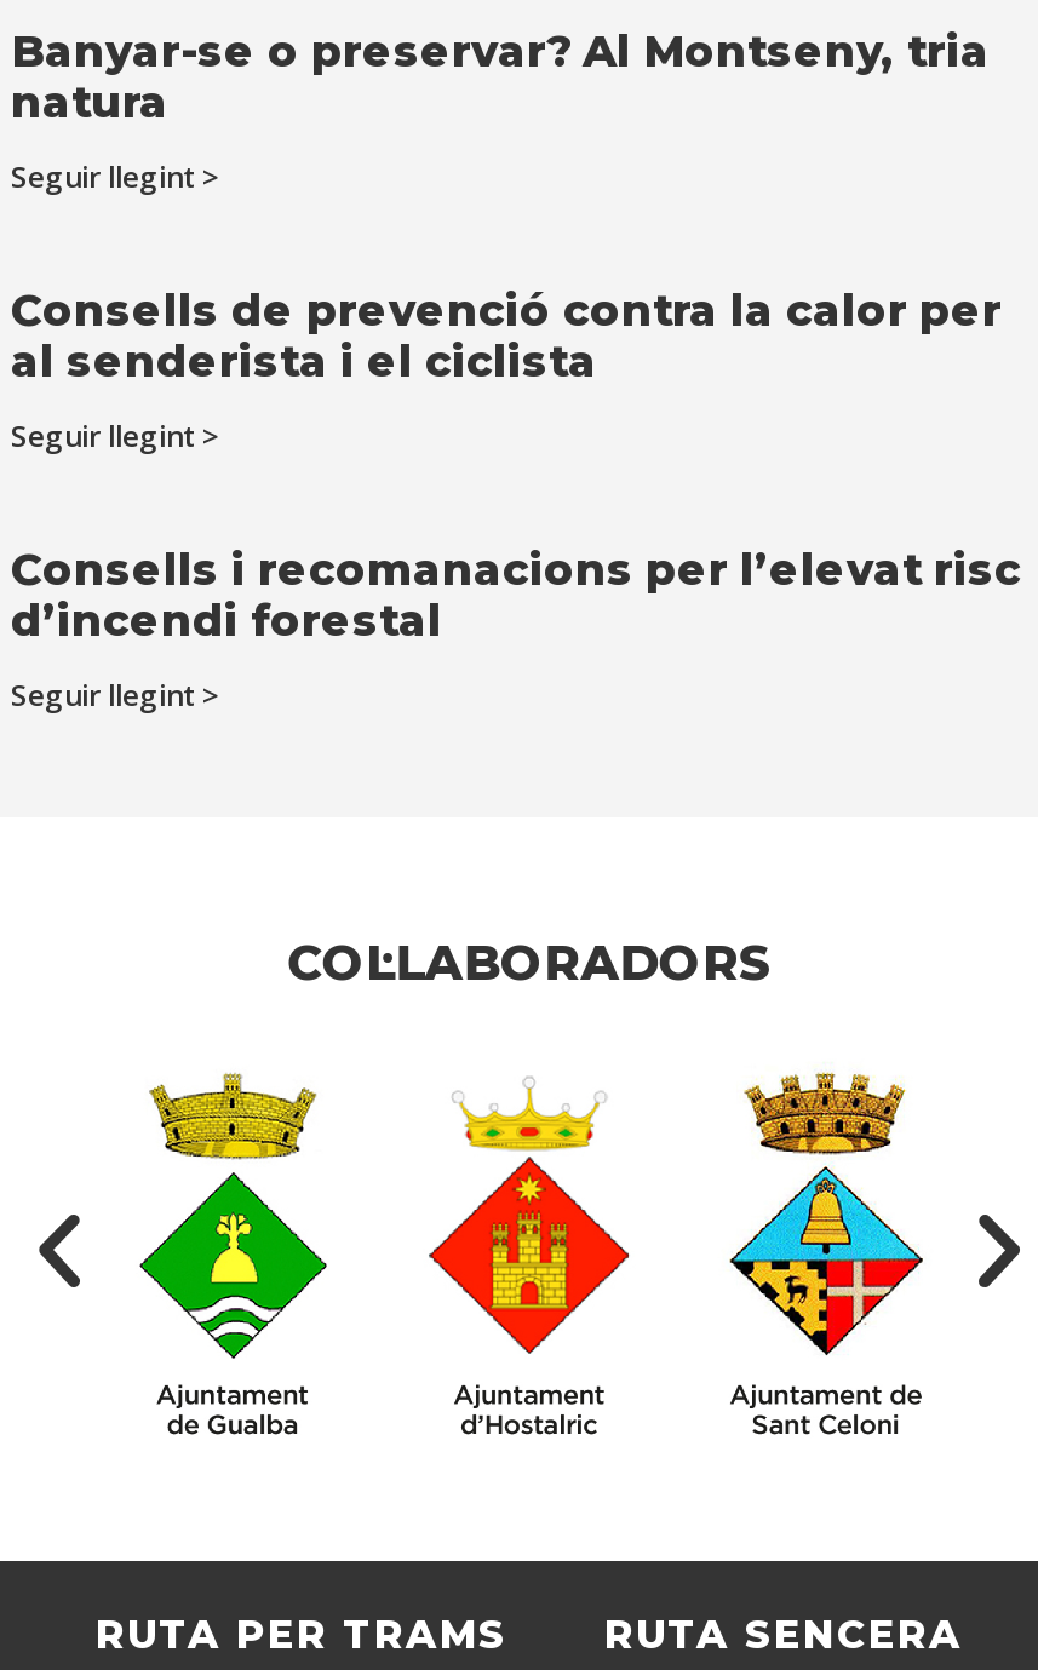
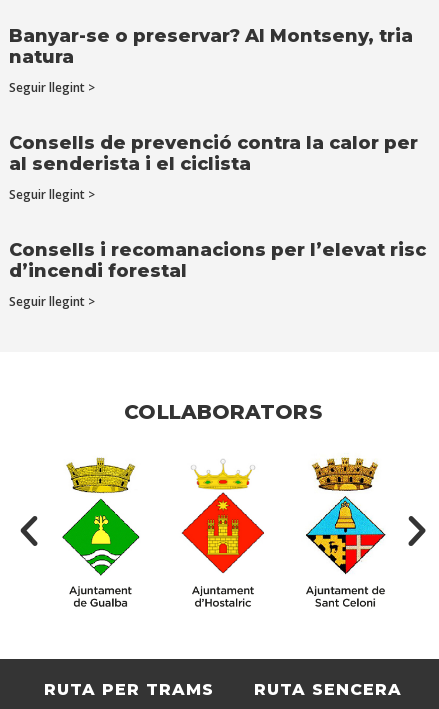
- COL·LABORADORS
+ COLLABORATORS
